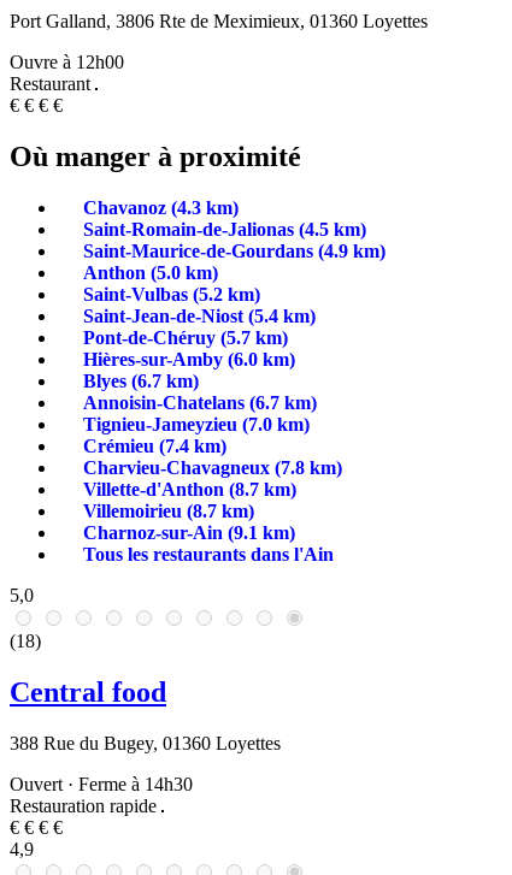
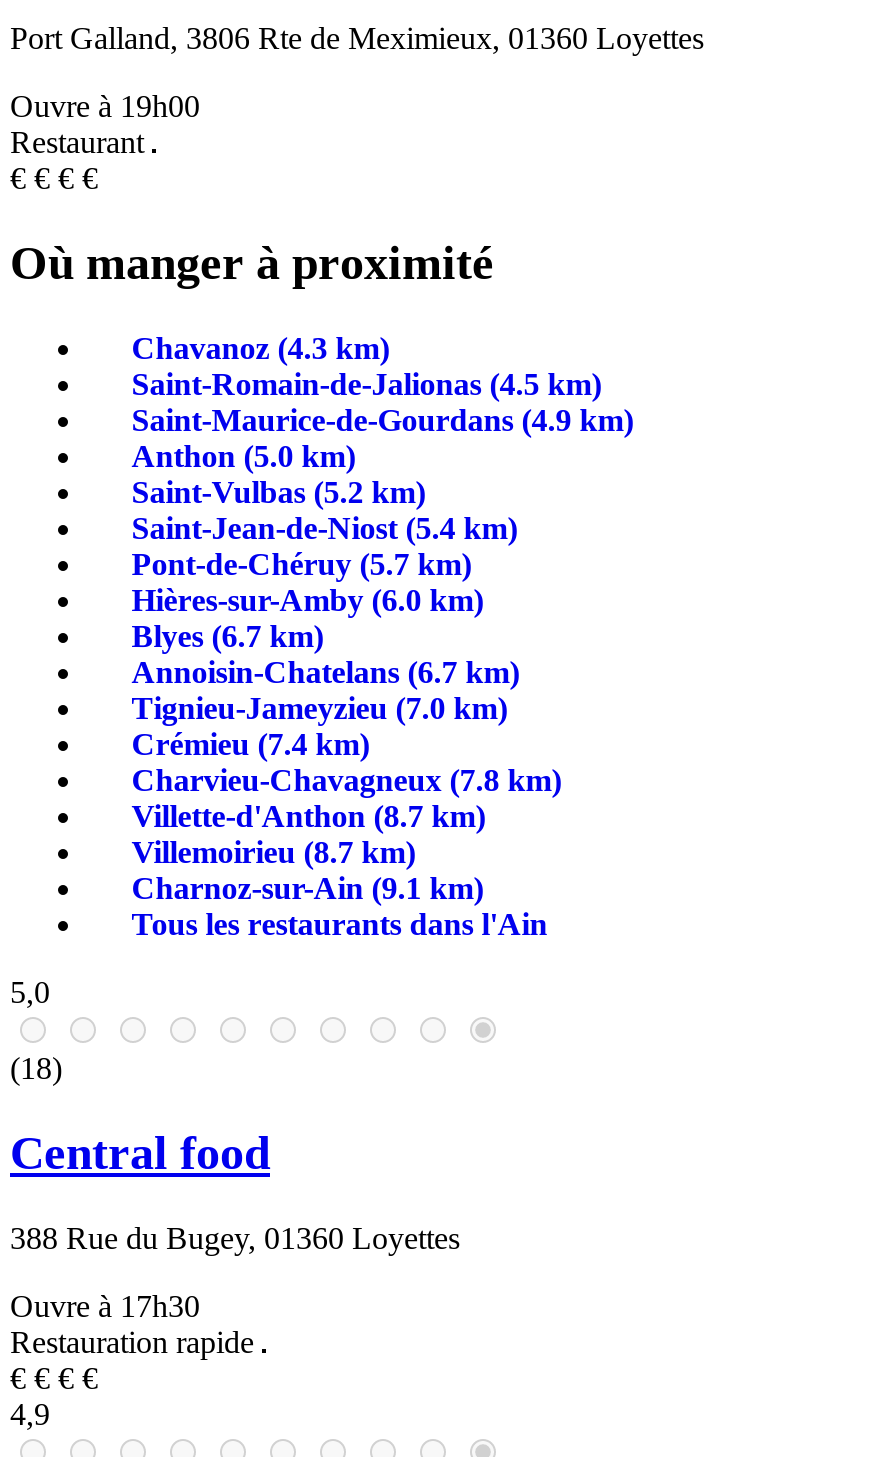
- Ouvre à 12h00
+ Ouvre à 19h00

- Ouvert · Ferme à 14h30
+ Ouvre à 17h30
